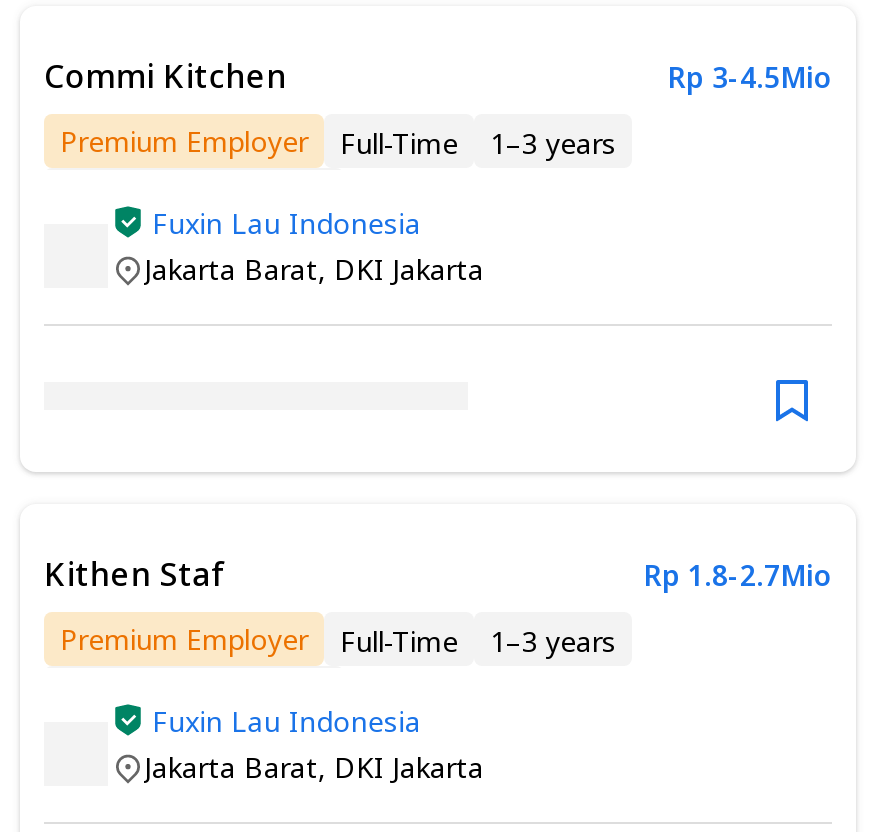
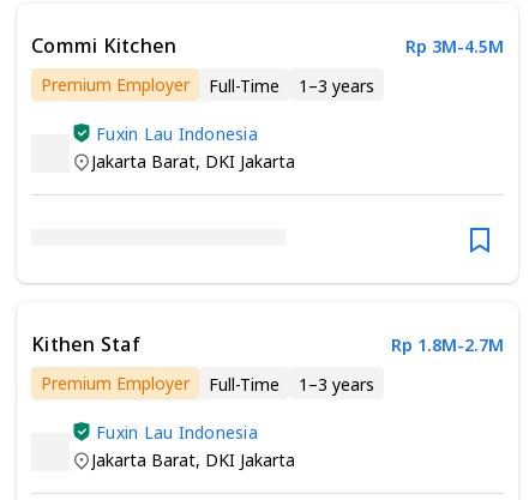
- Rp 3-4.5Mio
+ Rp 3M-4.5M

- Rp 1.8-2.7Mio
+ Rp 1.8M-2.7M
